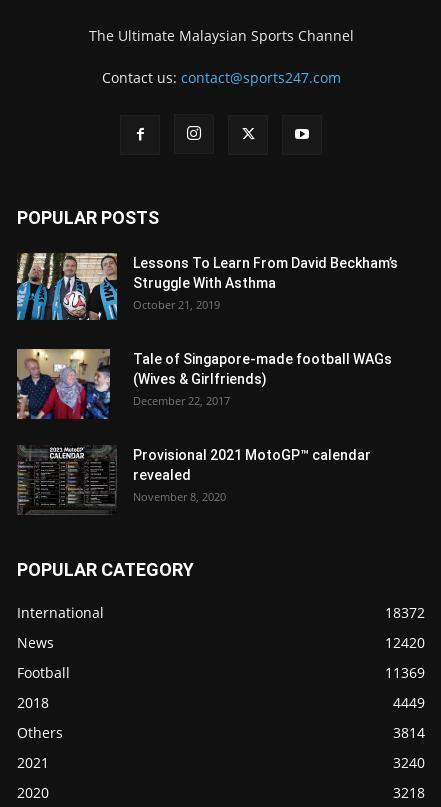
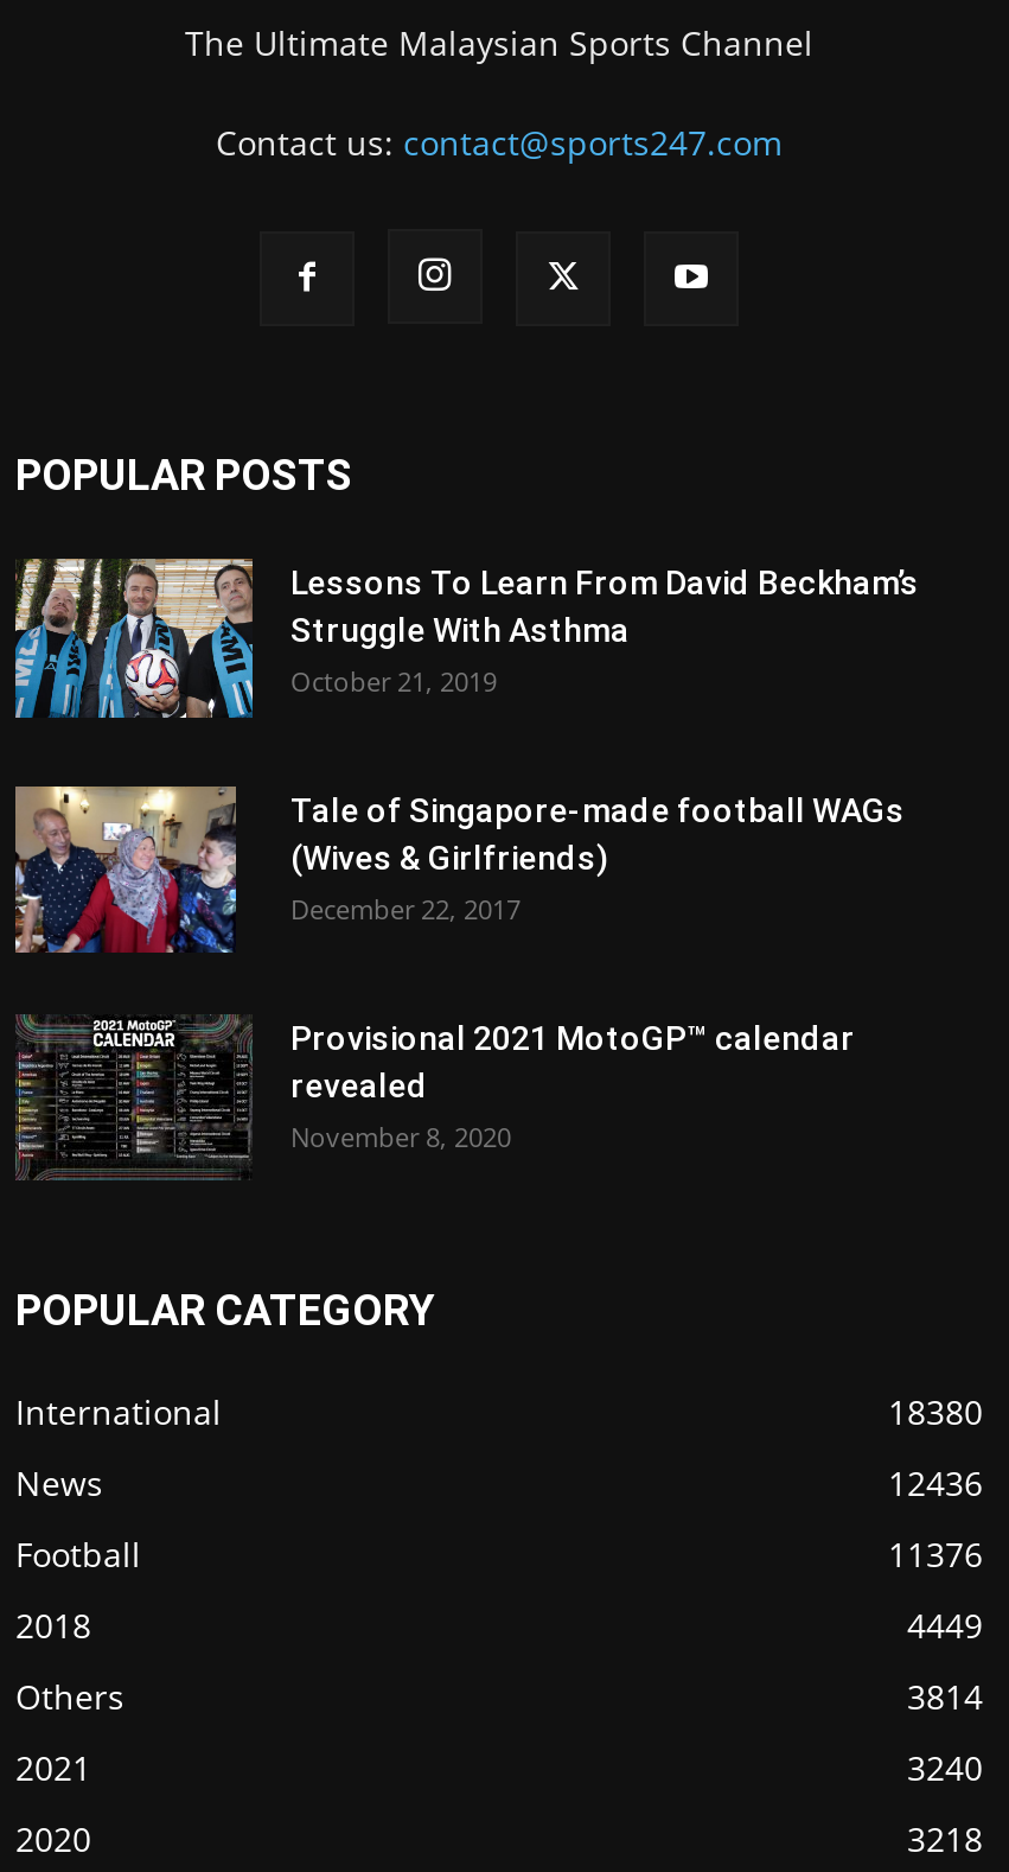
- 18372
+ 18380

- 12420
+ 12436

- 11369
+ 11376
